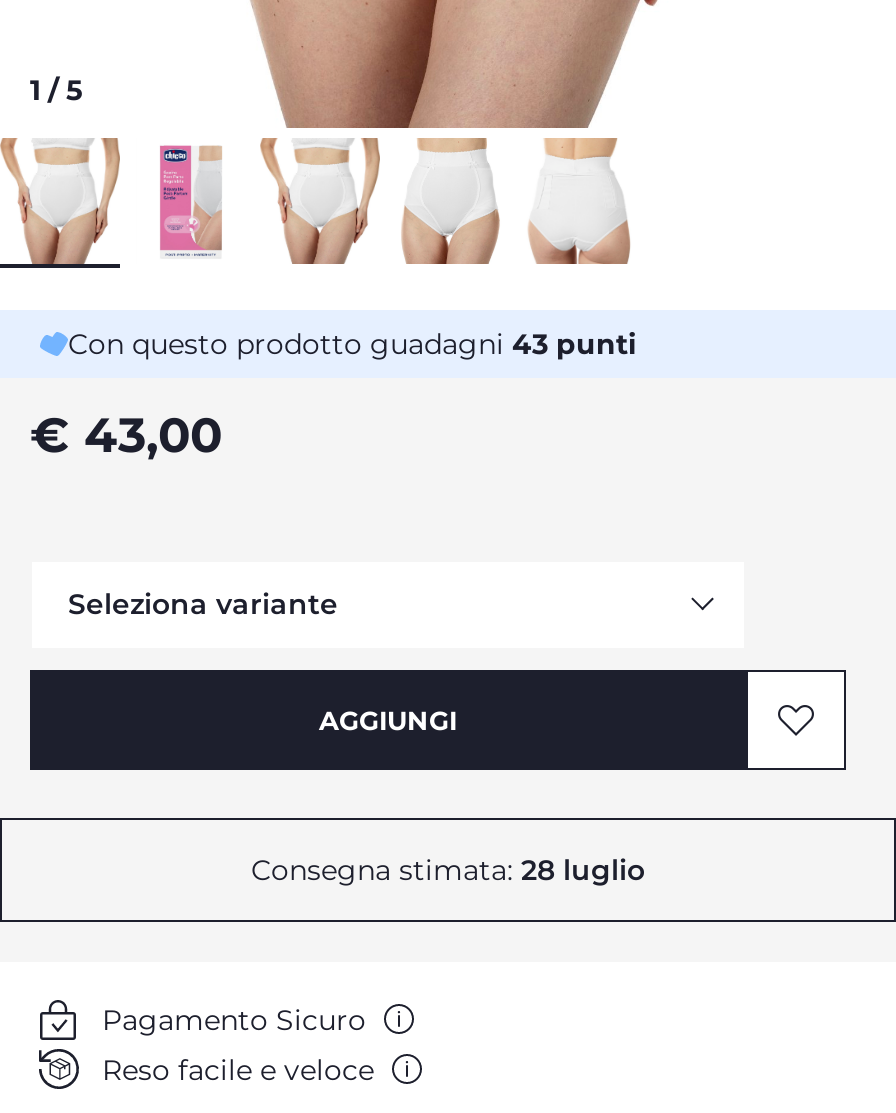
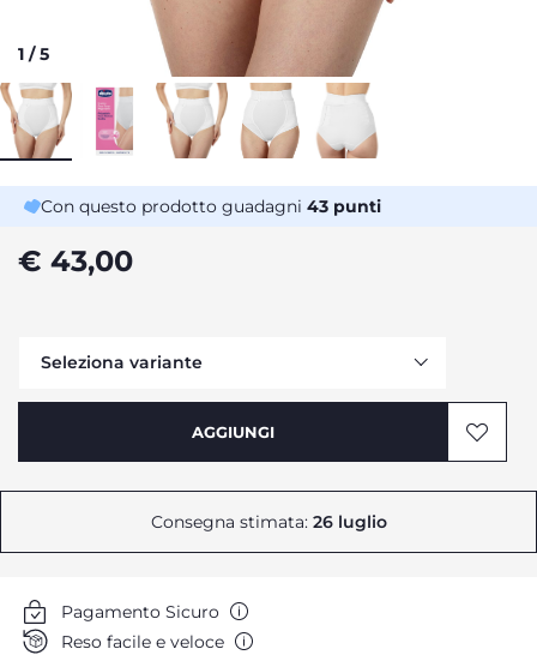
- Consegna stimata: 28 luglio
+ Consegna stimata: 26 luglio
